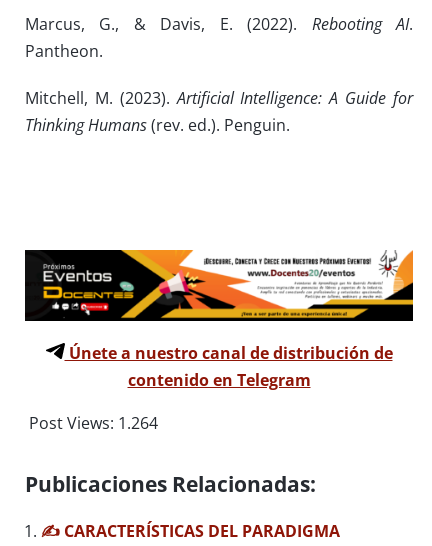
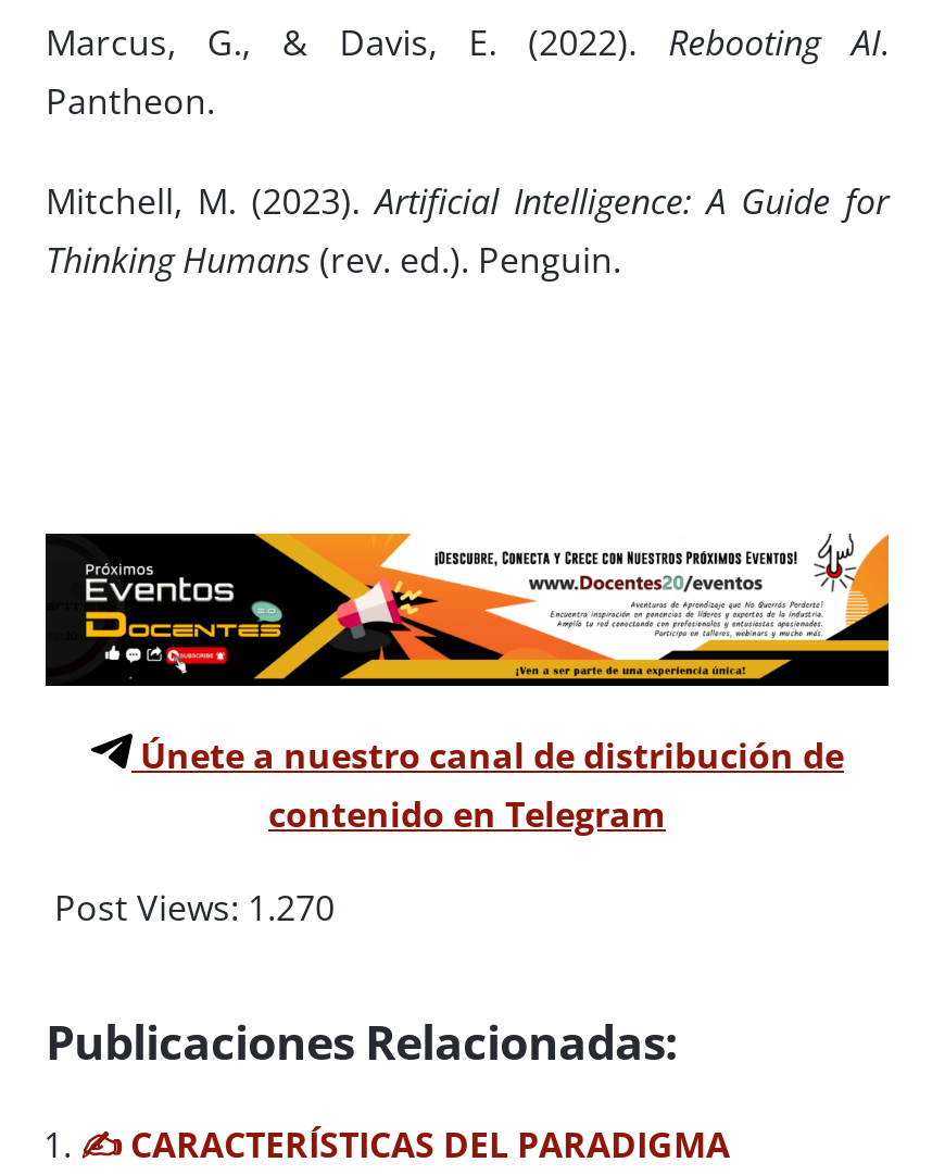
- Post Views: 1.264
+ Post Views: 1.270
